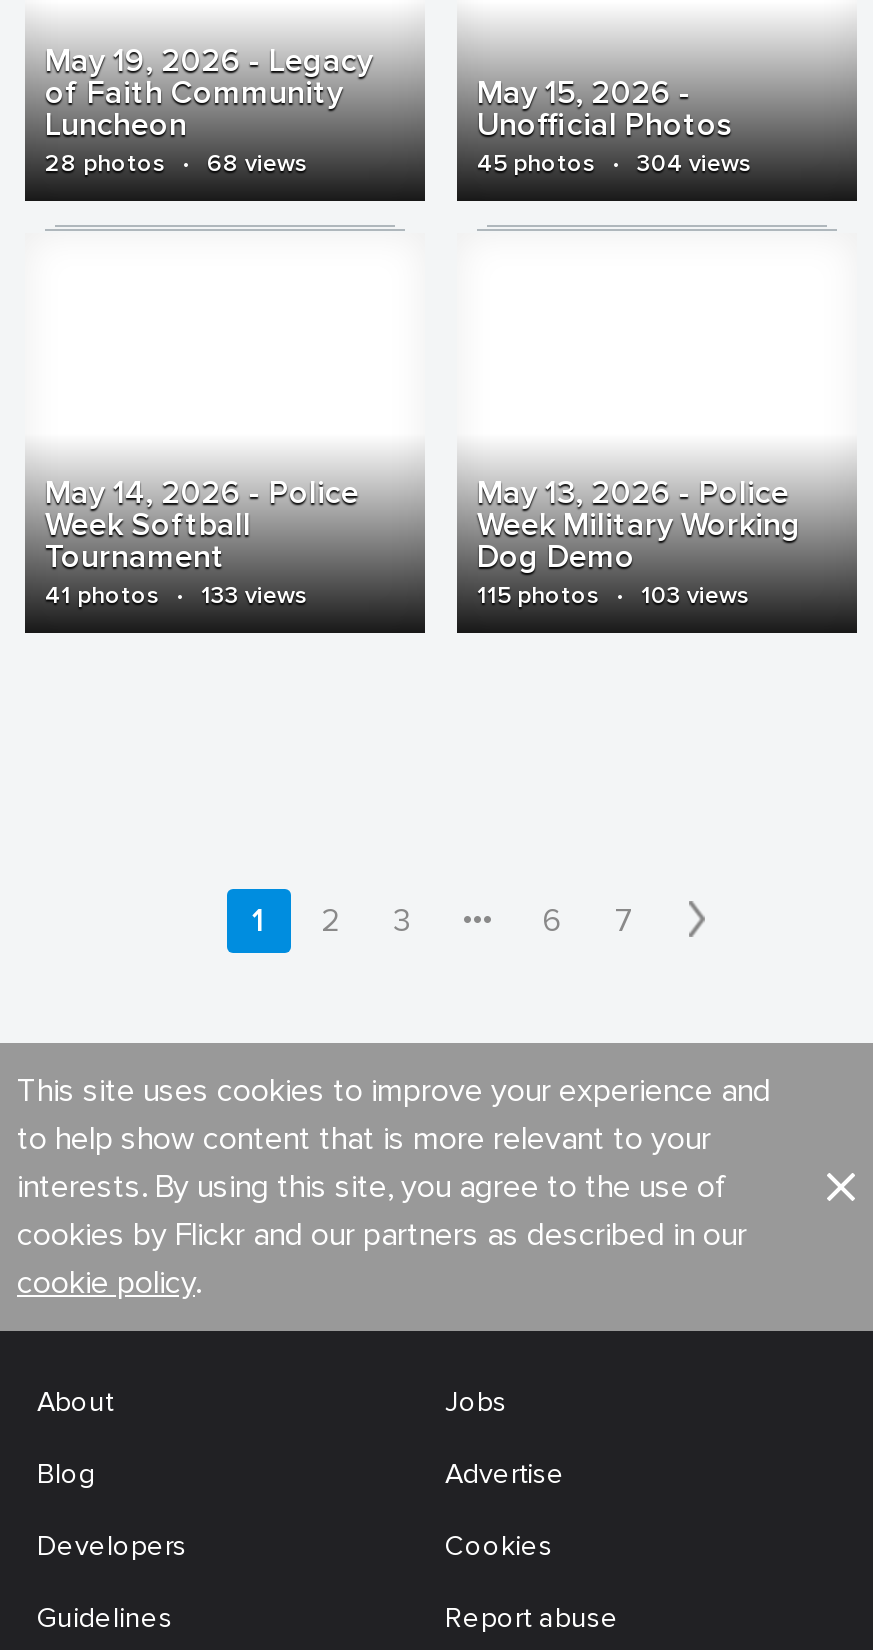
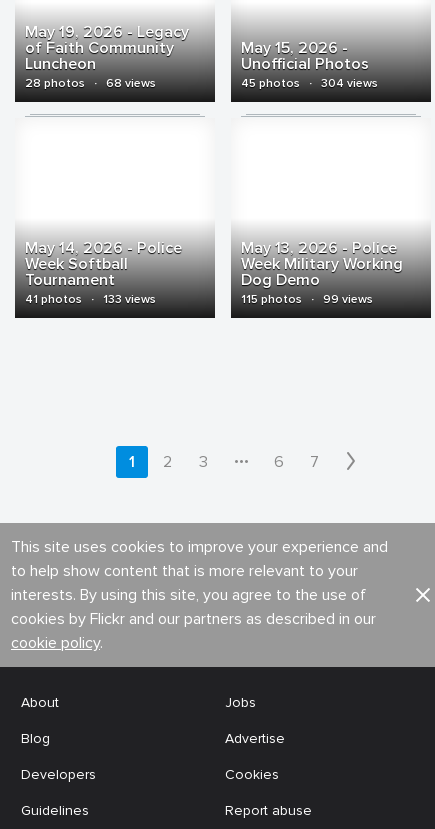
- 115 photos · 103 views
+ 115 photos · 99 views
